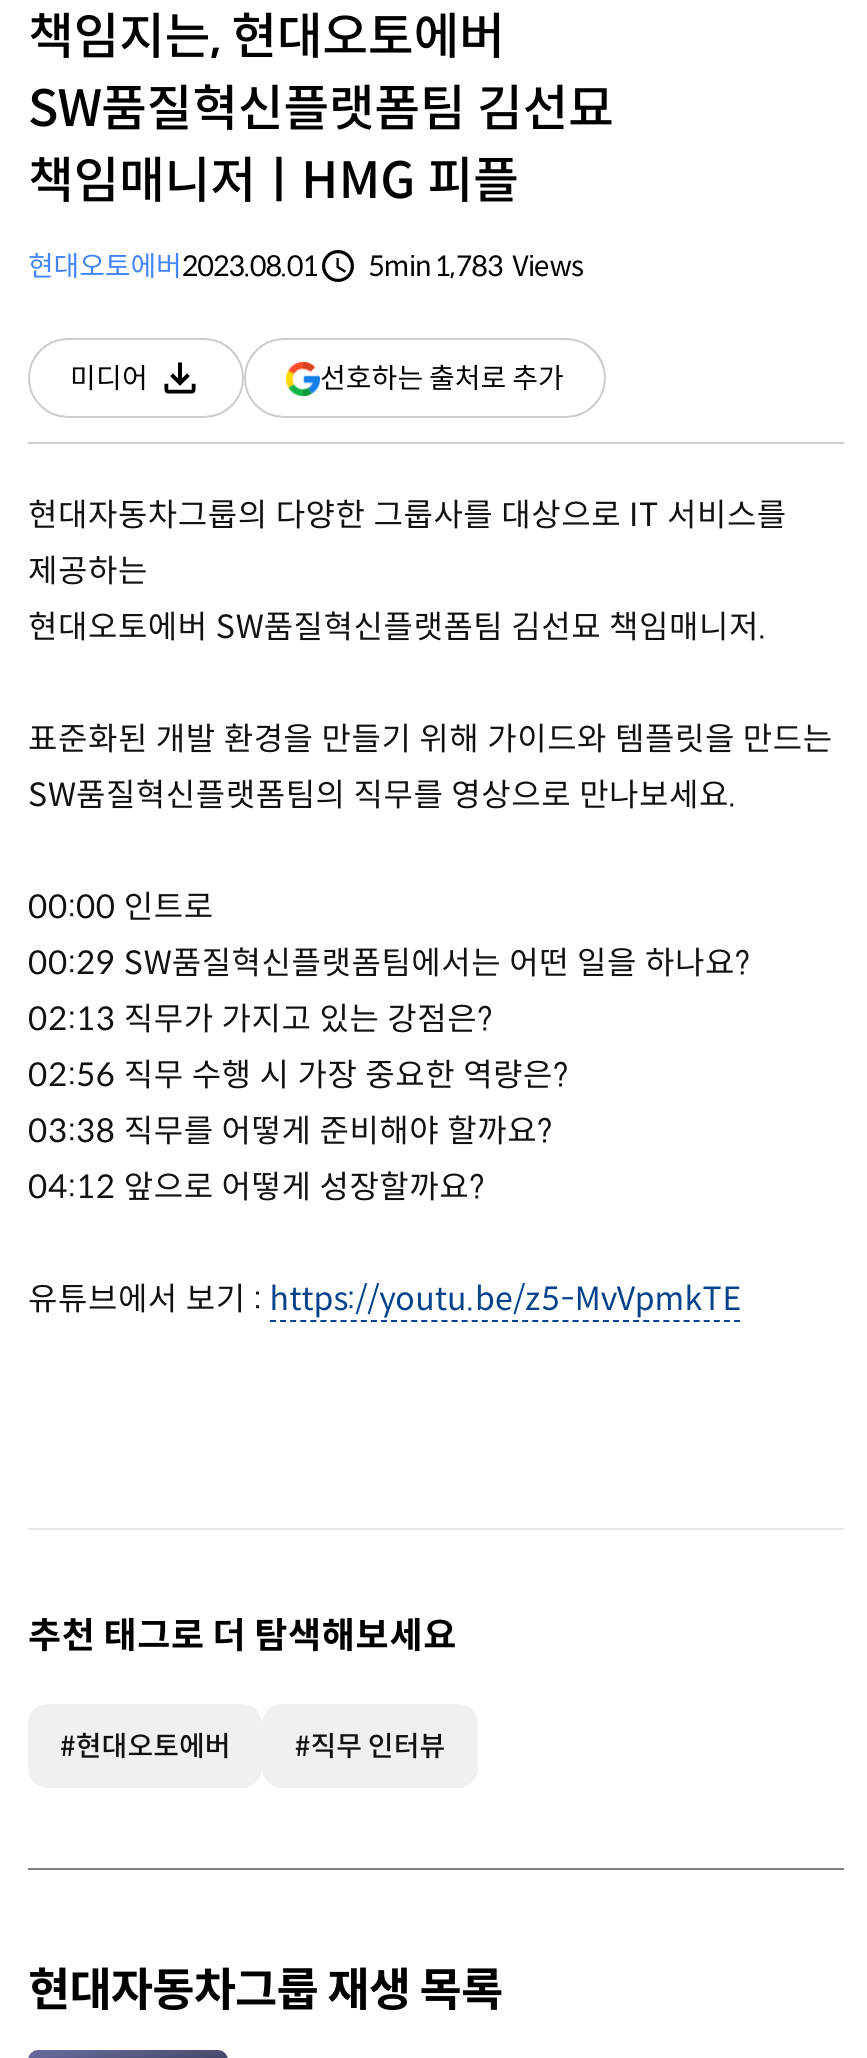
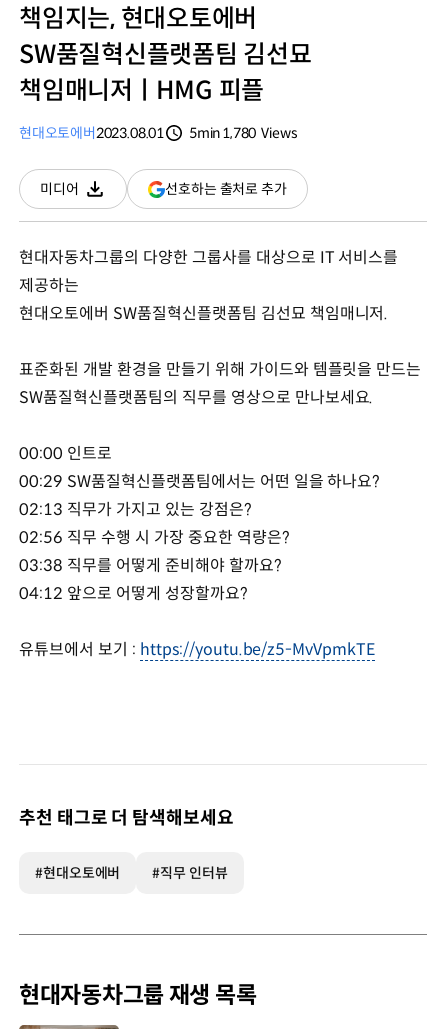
- 현대오토에버2023.08.01 5min 1,783 Views
+ 현대오토에버2023.08.01 5min 1,780 Views
